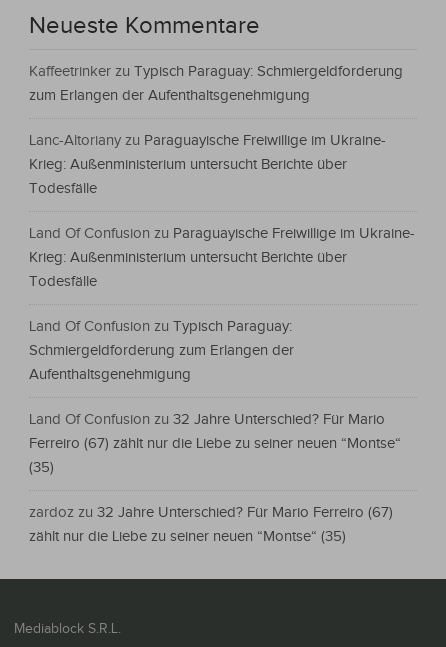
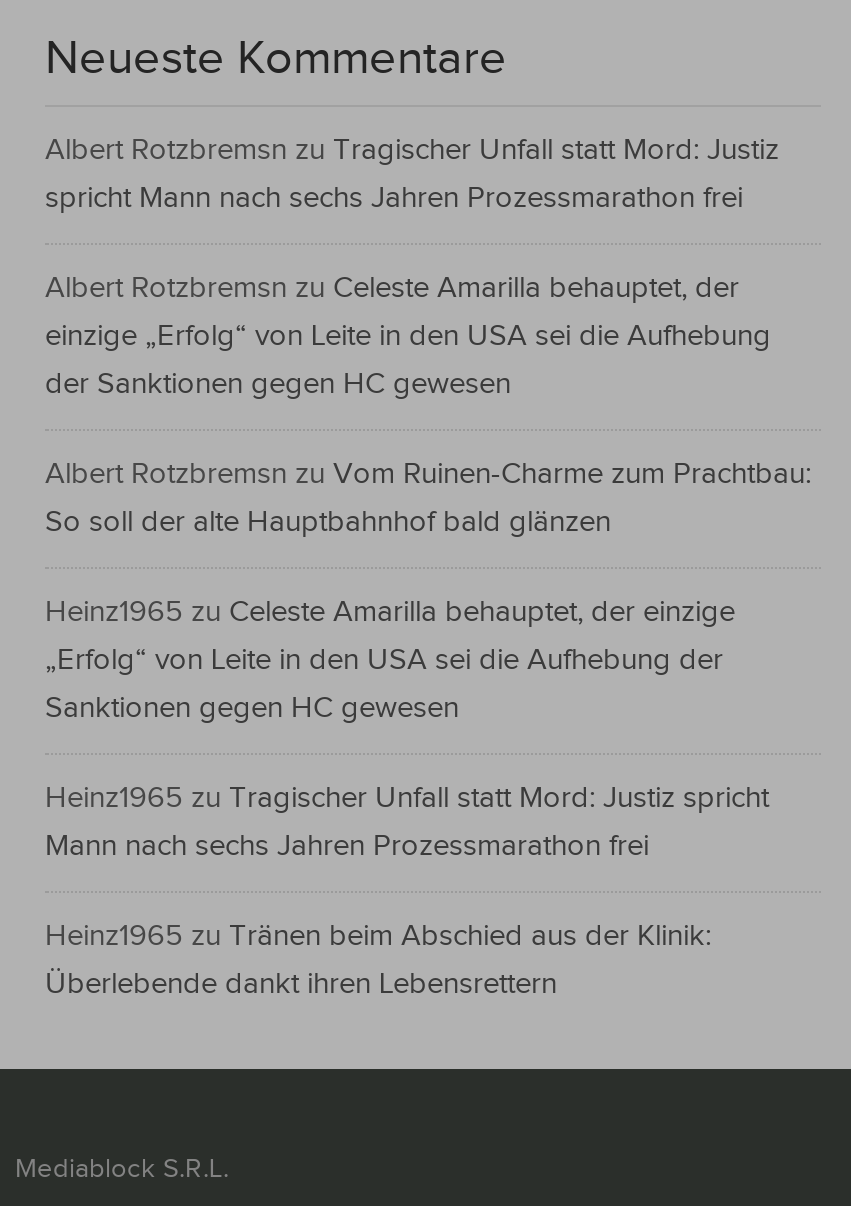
- Kaffeetrinker zu Typisch Paraguay: Schmiergeldforderung
- zum Erlangen der Aufenthaltsgenehmigung
+ Albert Rotzbremsn zu Tragischer Unfall statt Mord: Justiz
+ spricht Mann nach sechs Jahren Prozessmarathon frei

- Lanc-Altoriany zu Paraguayische Freiwillige im Ukraine-
- Krieg: Außenministerium untersucht Berichte über
- Todesfälle
+ Albert Rotzbremsn zu Celeste Amarilla behauptet, der
+ einzige „Erfolg“ von Leite in den USA sei die Aufhebung
+ der Sanktionen gegen HC gewesen

- Land Of Confusion zu Paraguayische Freiwillige im Ukraine-
- Krieg: Außenministerium untersucht Berichte über
- Todesfälle
+ Albert Rotzbremsn zu Vom Ruinen-Charme zum Prachtbau:
+ So soll der alte Hauptbahnhof bald glänzen

- Land Of Confusion zu Typisch Paraguay:
- Schmiergeldforderung zum Erlangen der
- Aufenthaltsgenehmigung
+ Heinz1965 zu Celeste Amarilla behauptet, der einzige
+ „Erfolg“ von Leite in den USA sei die Aufhebung der
+ Sanktionen gegen HC gewesen

- Land Of Confusion zu 32 Jahre Unterschied? Für Mario
- Ferreiro (67) zählt nur die Liebe zu seiner neuen “Montse“
- (35)
+ Heinz1965 zu Tragischer Unfall statt Mord: Justiz spricht
+ Mann nach sechs Jahren Prozessmarathon frei

- zardoz zu 32 Jahre Unterschied? Für Mario Ferreiro (67)
- zählt nur die Liebe zu seiner neuen “Montse“ (35)
+ Heinz1965 zu Tränen beim Abschied aus der Klinik:
+ Überlebende dankt ihren Lebensrettern
